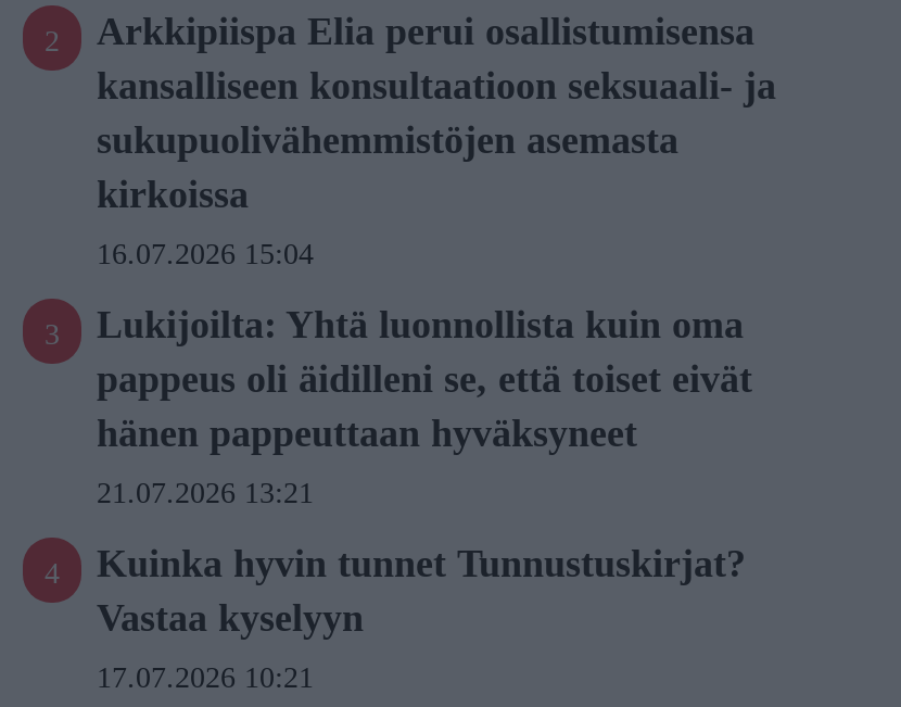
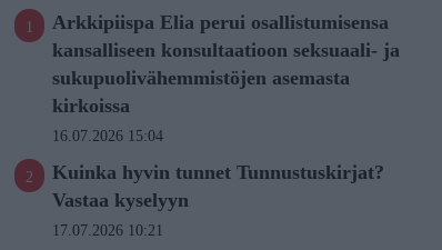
- Lukijoilta: Yhtä luonnollista kuin oma
- pappeus oli äidilleni se, että toiset eivät
- hänen pappeuttaan hyväksyneet
- 21.07.2026 13:21
